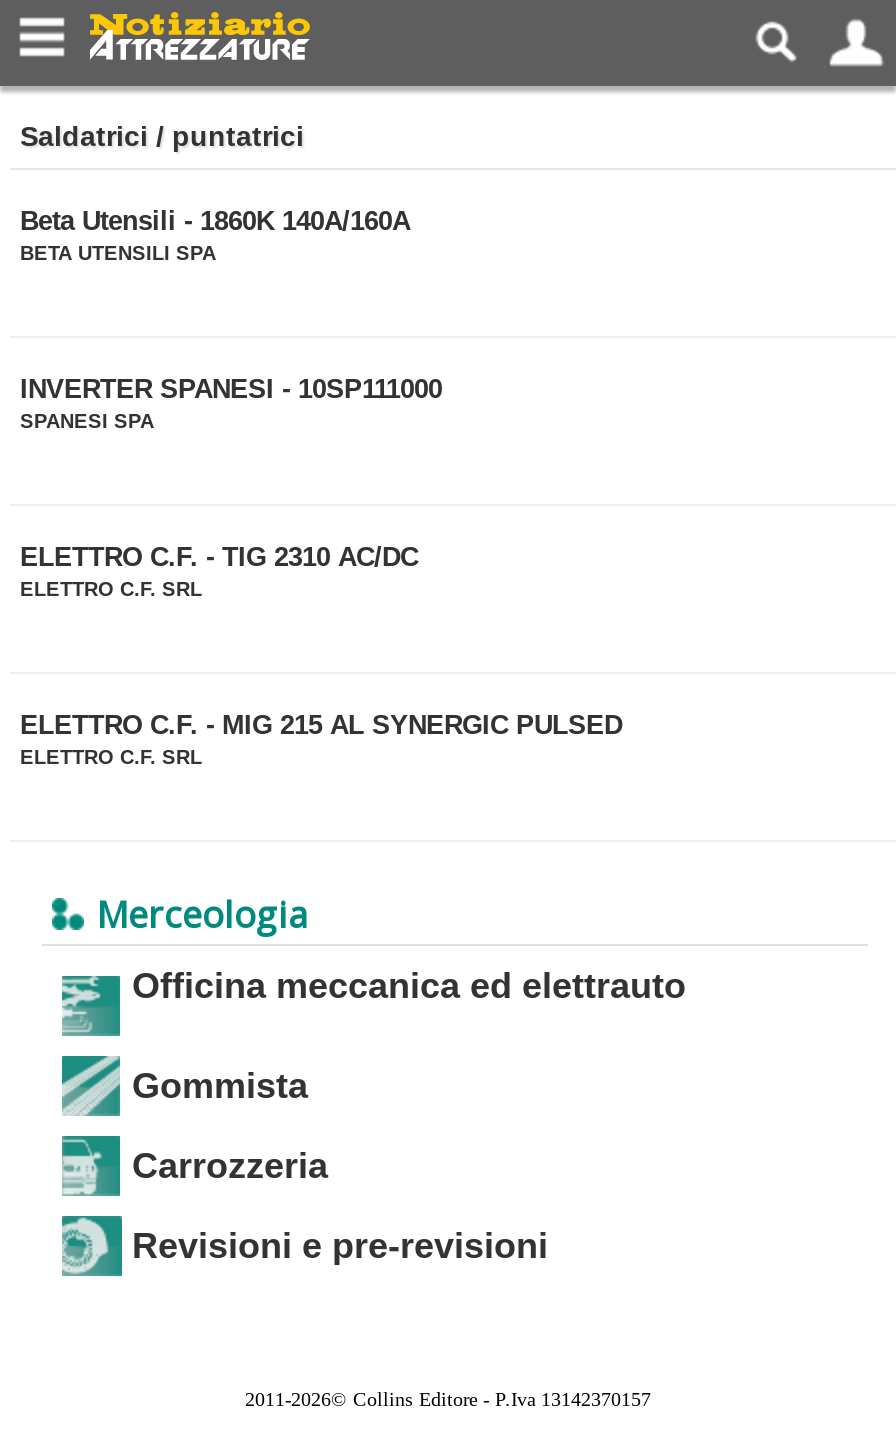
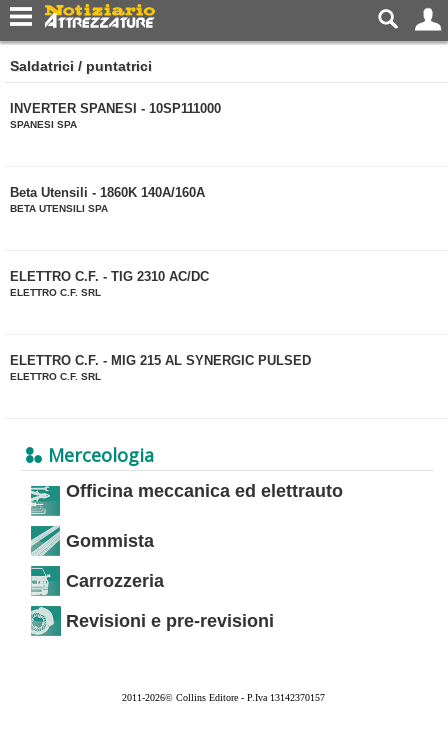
moved down: Beta Utensili - 1860K 140A/160A | BETA UTENSILI SPA

moved up: INVERTER SPANESI - 10SP111000 | SPANESI SPA
